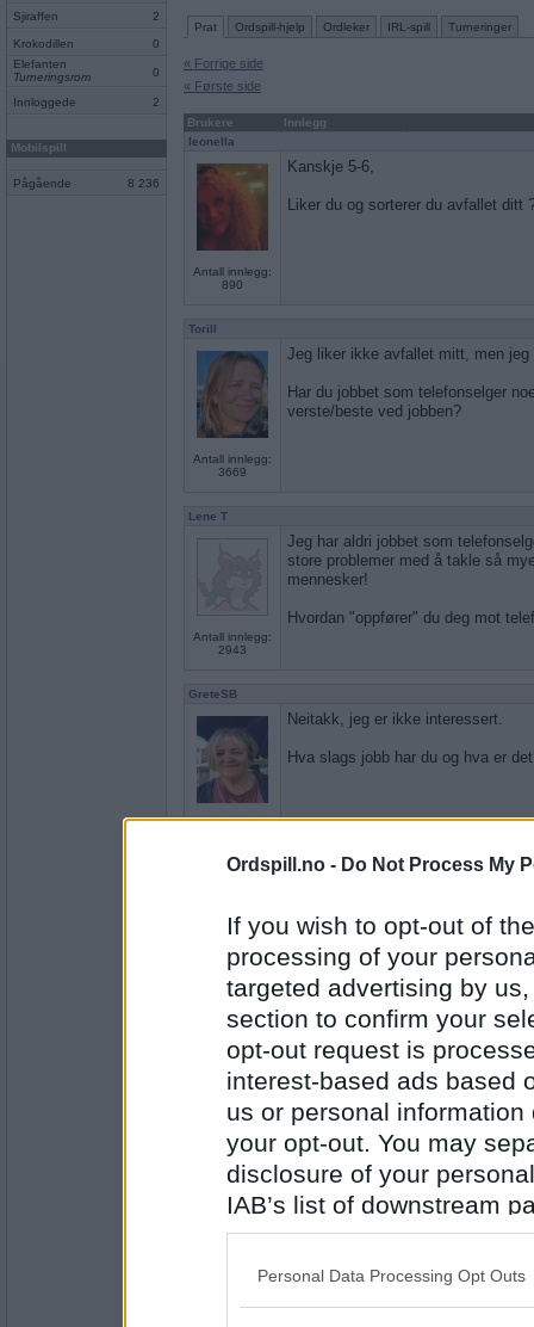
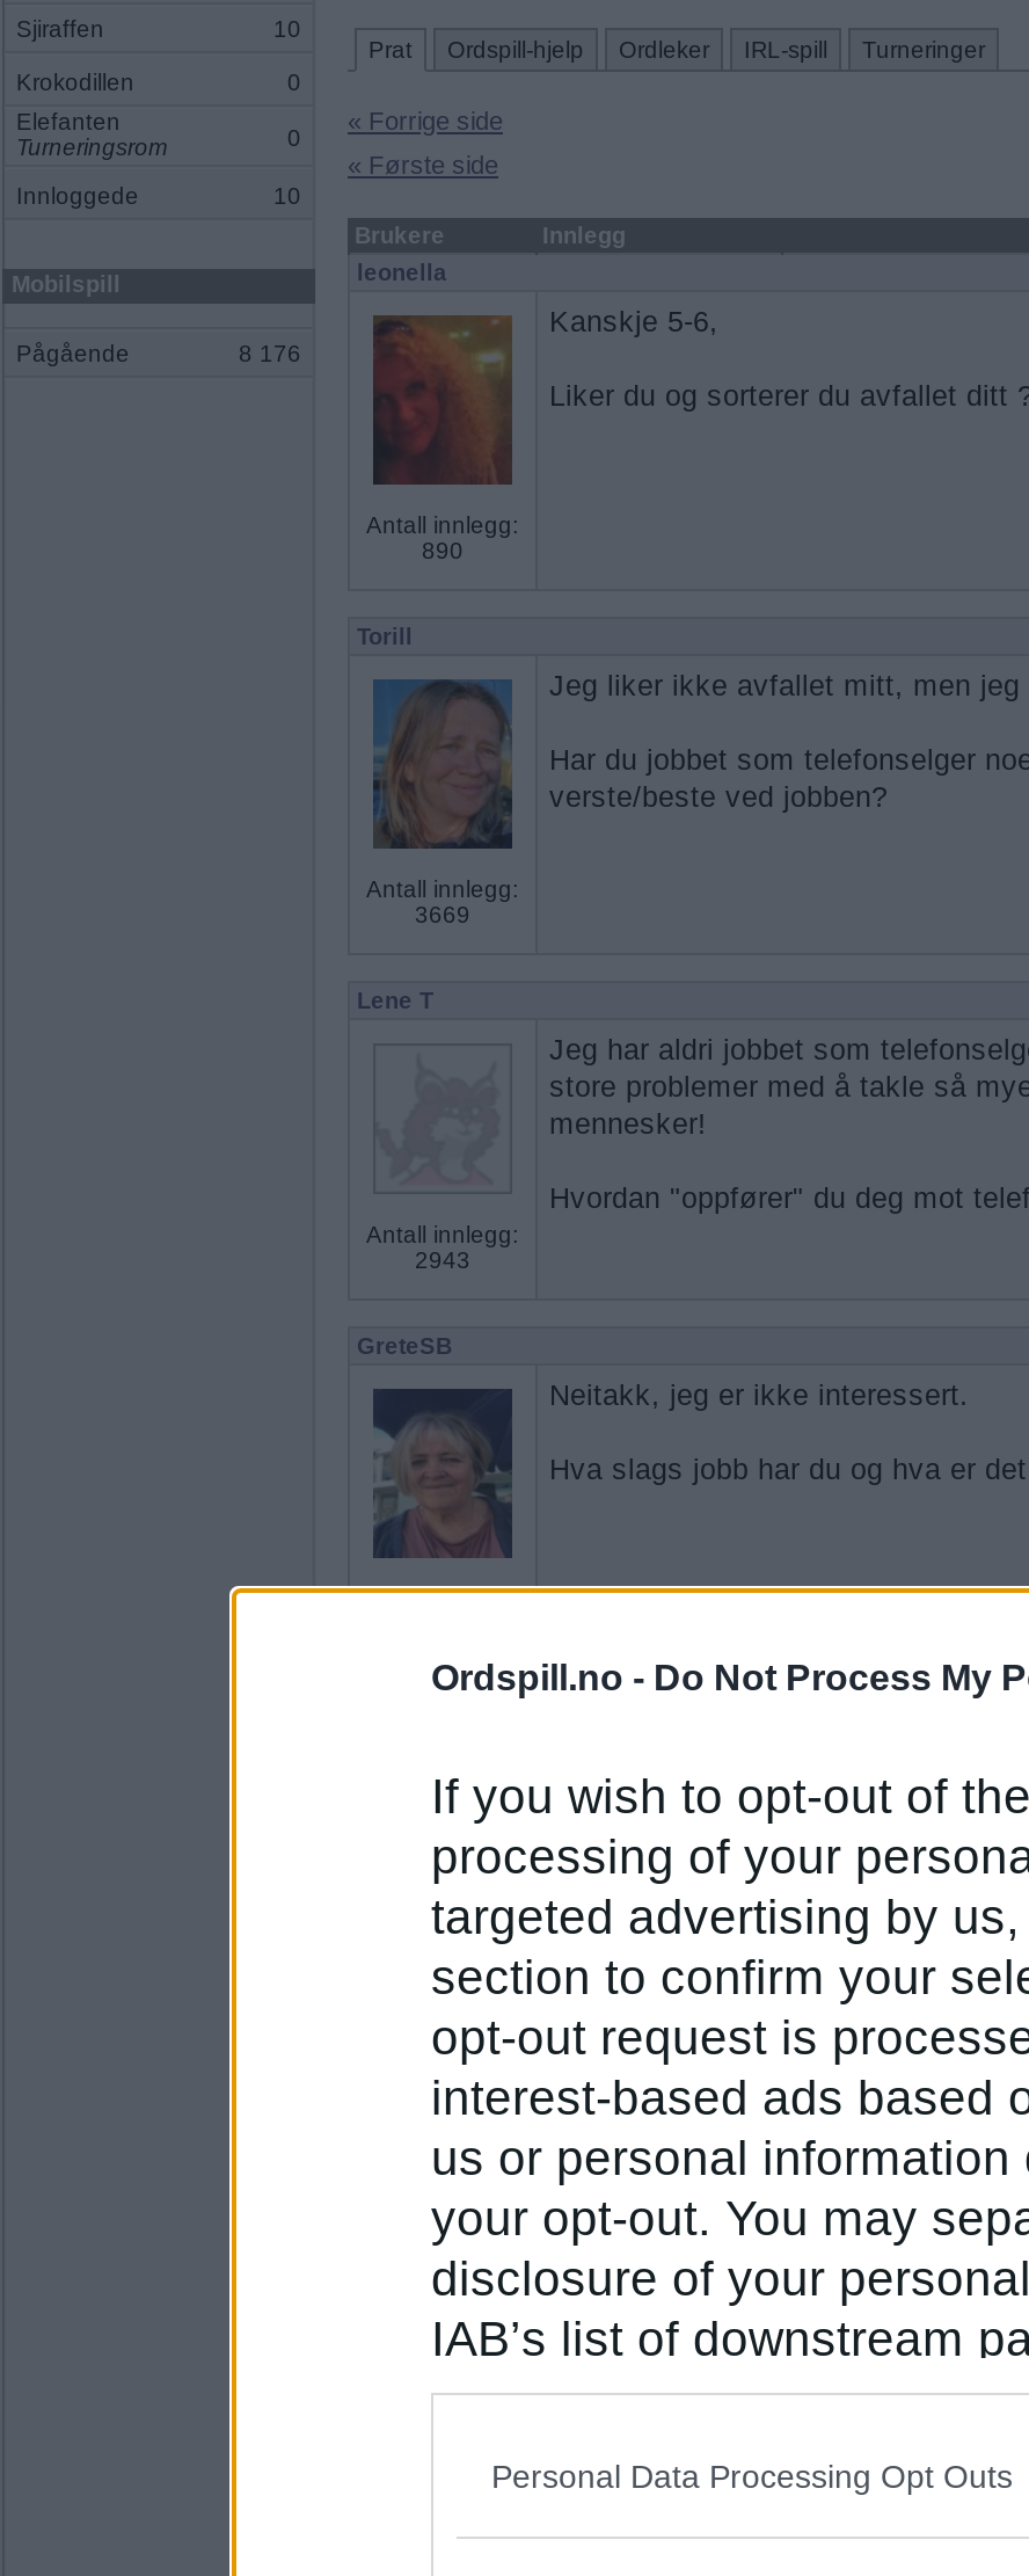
- 2
+ 10

- 2
+ 10

- 8 236
+ 8 176
